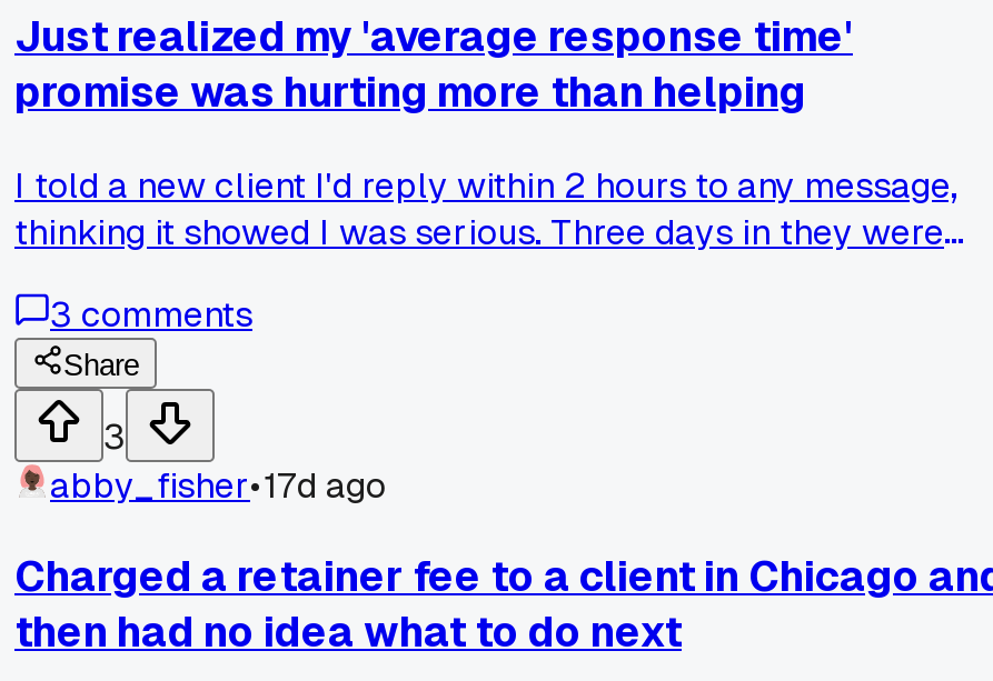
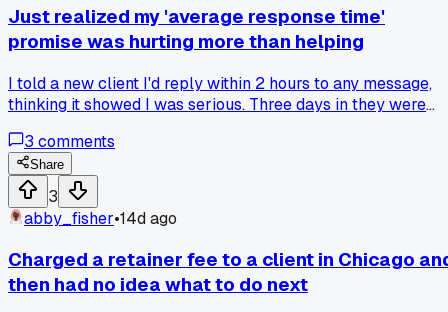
- abby_fisher•17d ago
+ abby_fisher•14d ago
